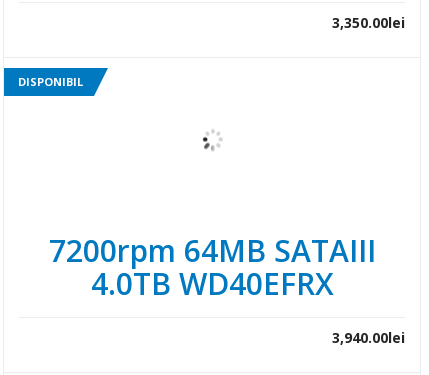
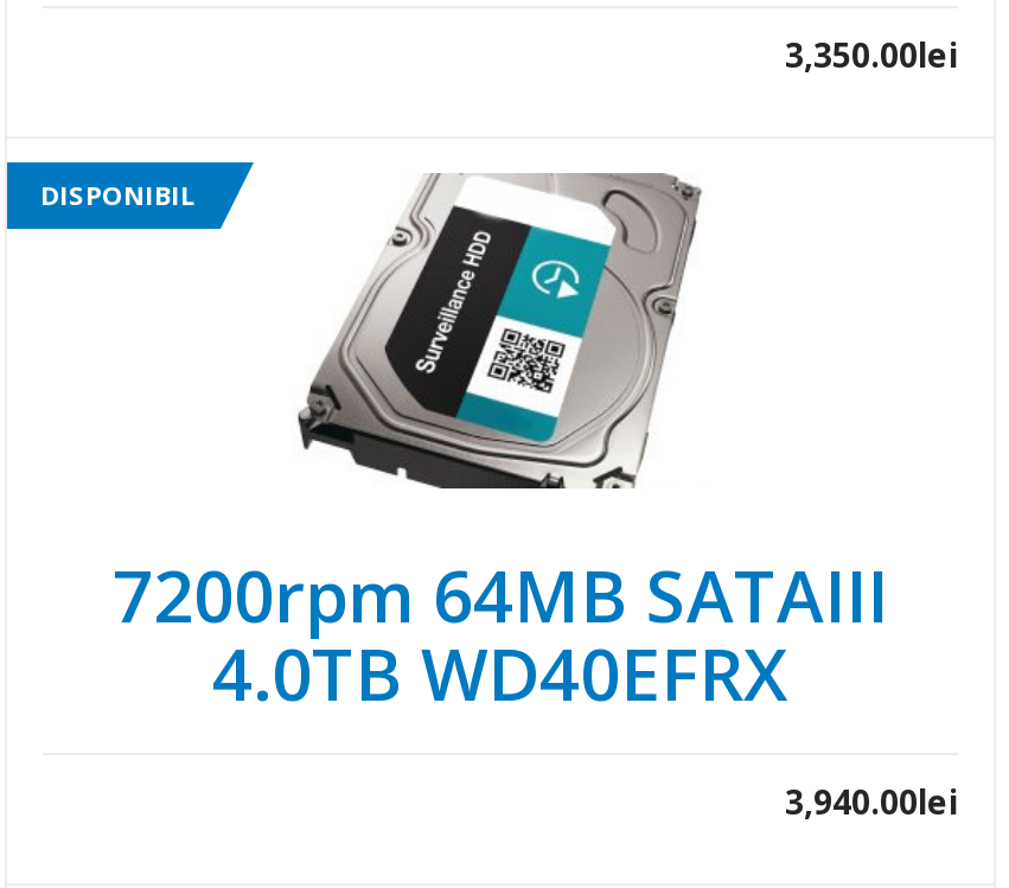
+ [image]
